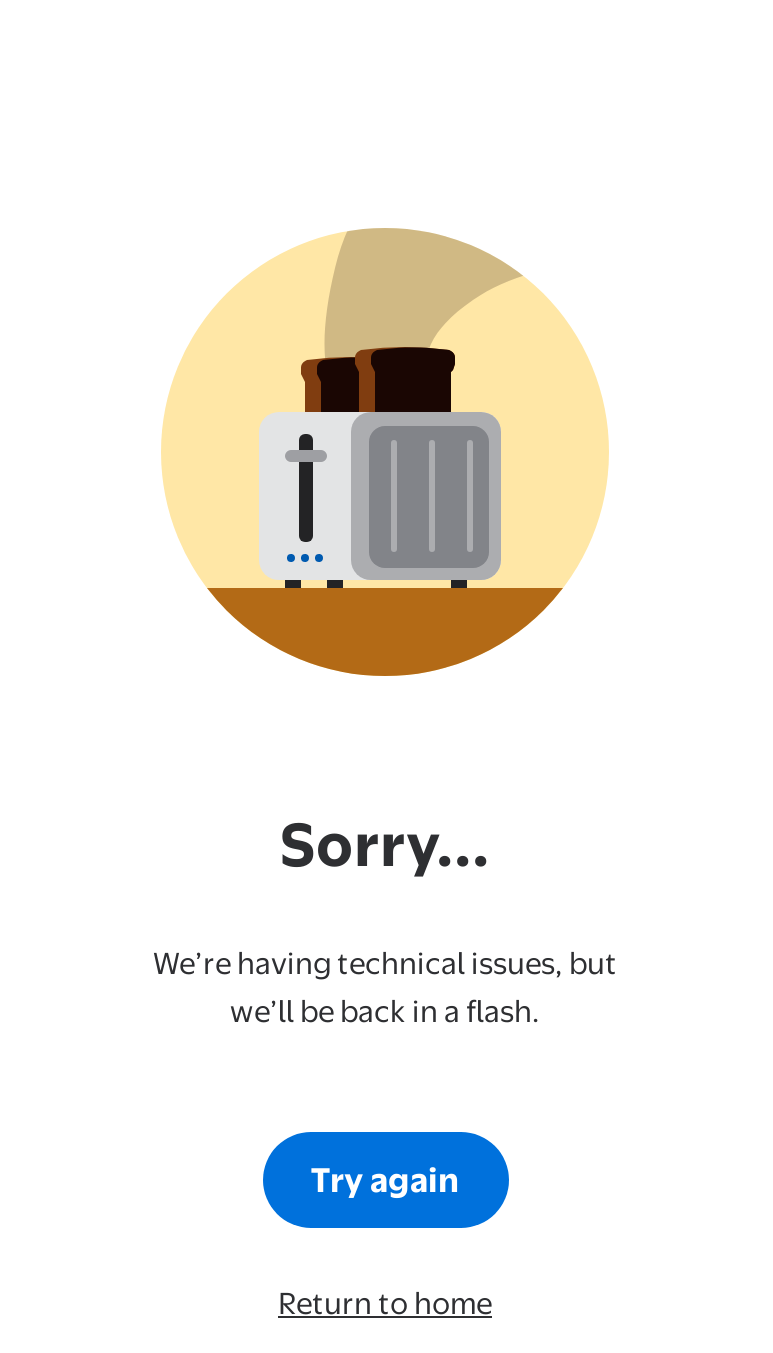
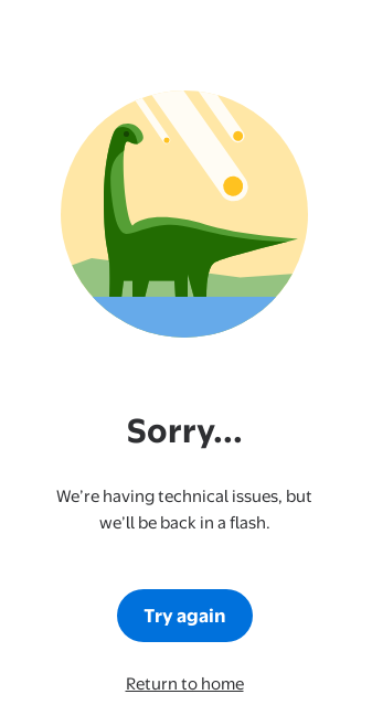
- [image]
+ [image]
